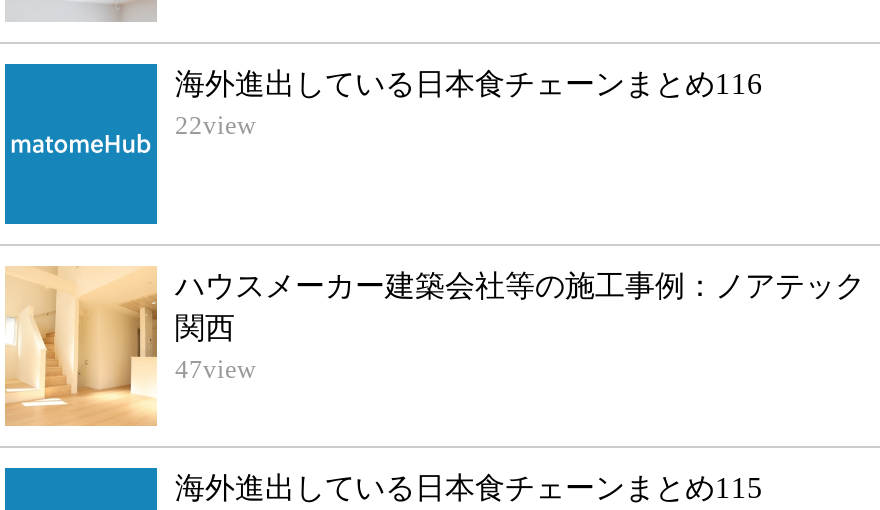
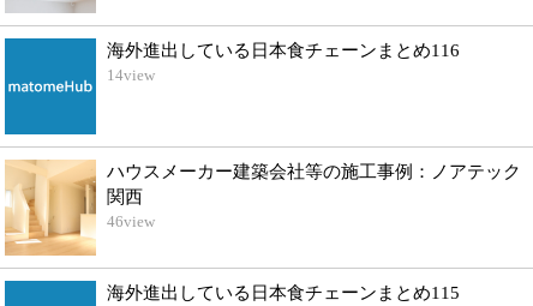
- 22view
+ 14view

- 47view
+ 46view
